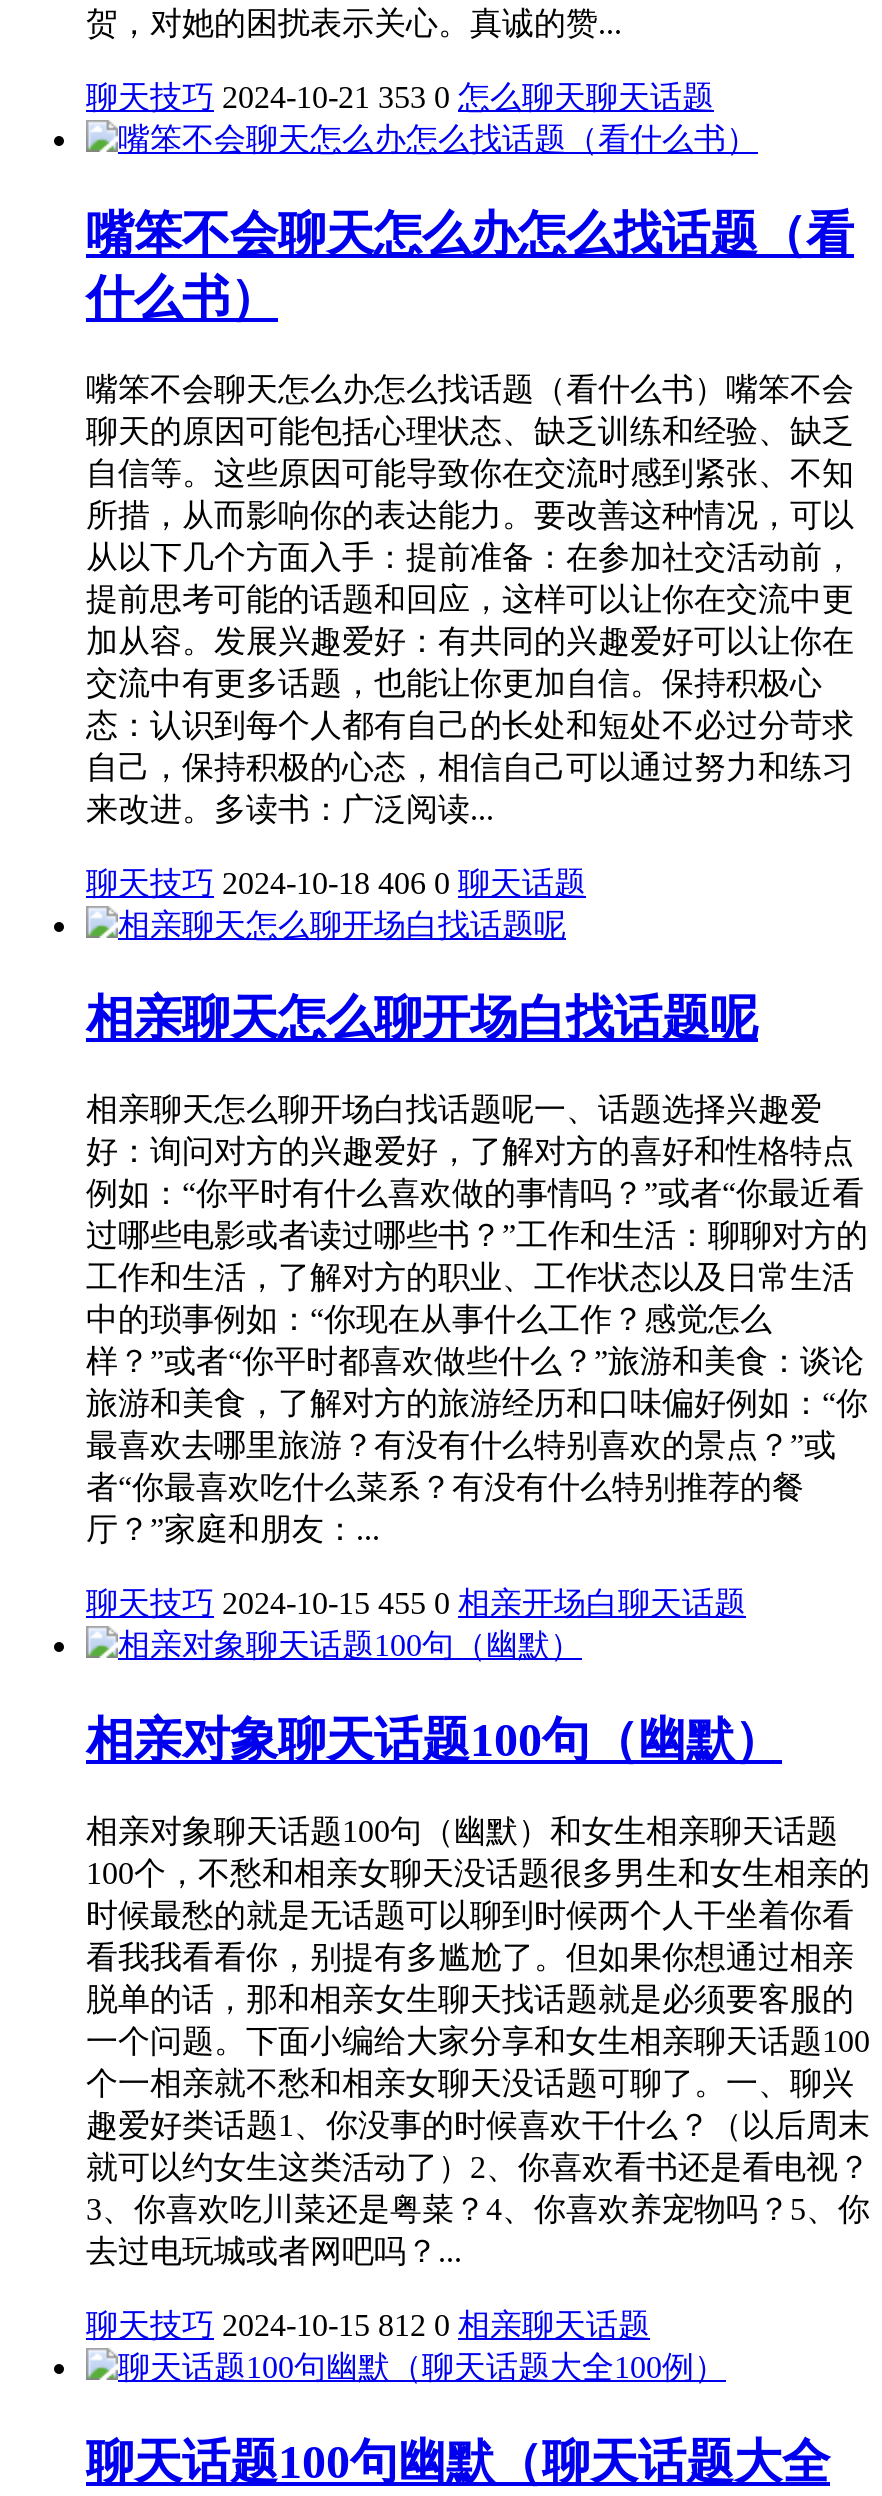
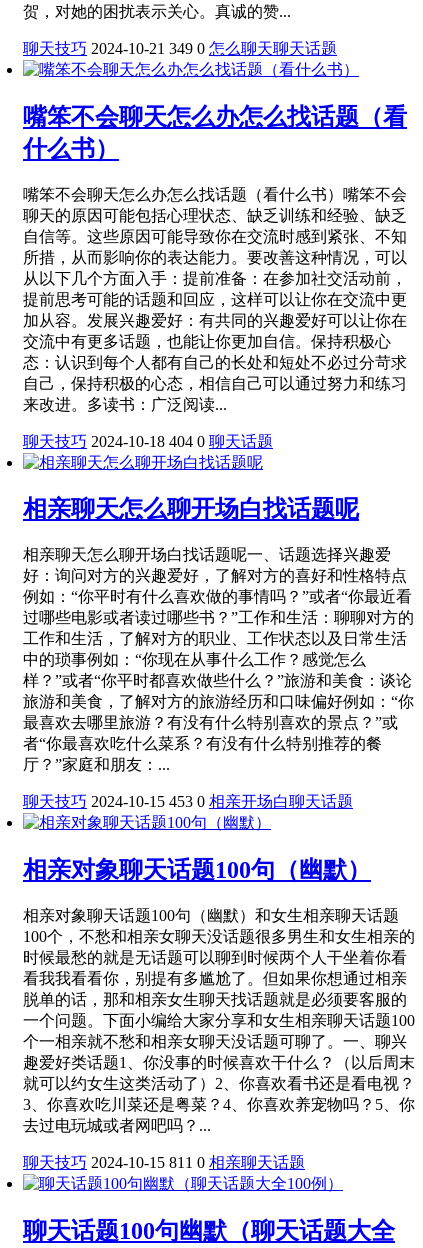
- 聊天技巧 2024-10-21 353 0 怎么聊天聊天话题
+ 聊天技巧 2024-10-21 349 0 怎么聊天聊天话题

- 聊天技巧 2024-10-18 406 0 聊天话题
+ 聊天技巧 2024-10-18 404 0 聊天话题

- 聊天技巧 2024-10-15 455 0 相亲开场白聊天话题
+ 聊天技巧 2024-10-15 453 0 相亲开场白聊天话题

- 聊天技巧 2024-10-15 812 0 相亲聊天话题
+ 聊天技巧 2024-10-15 811 0 相亲聊天话题
